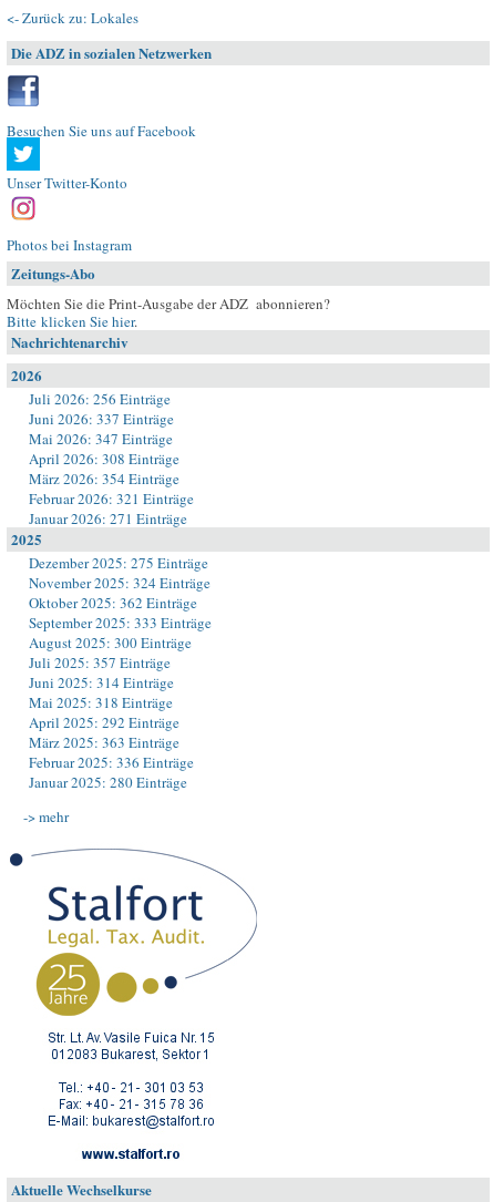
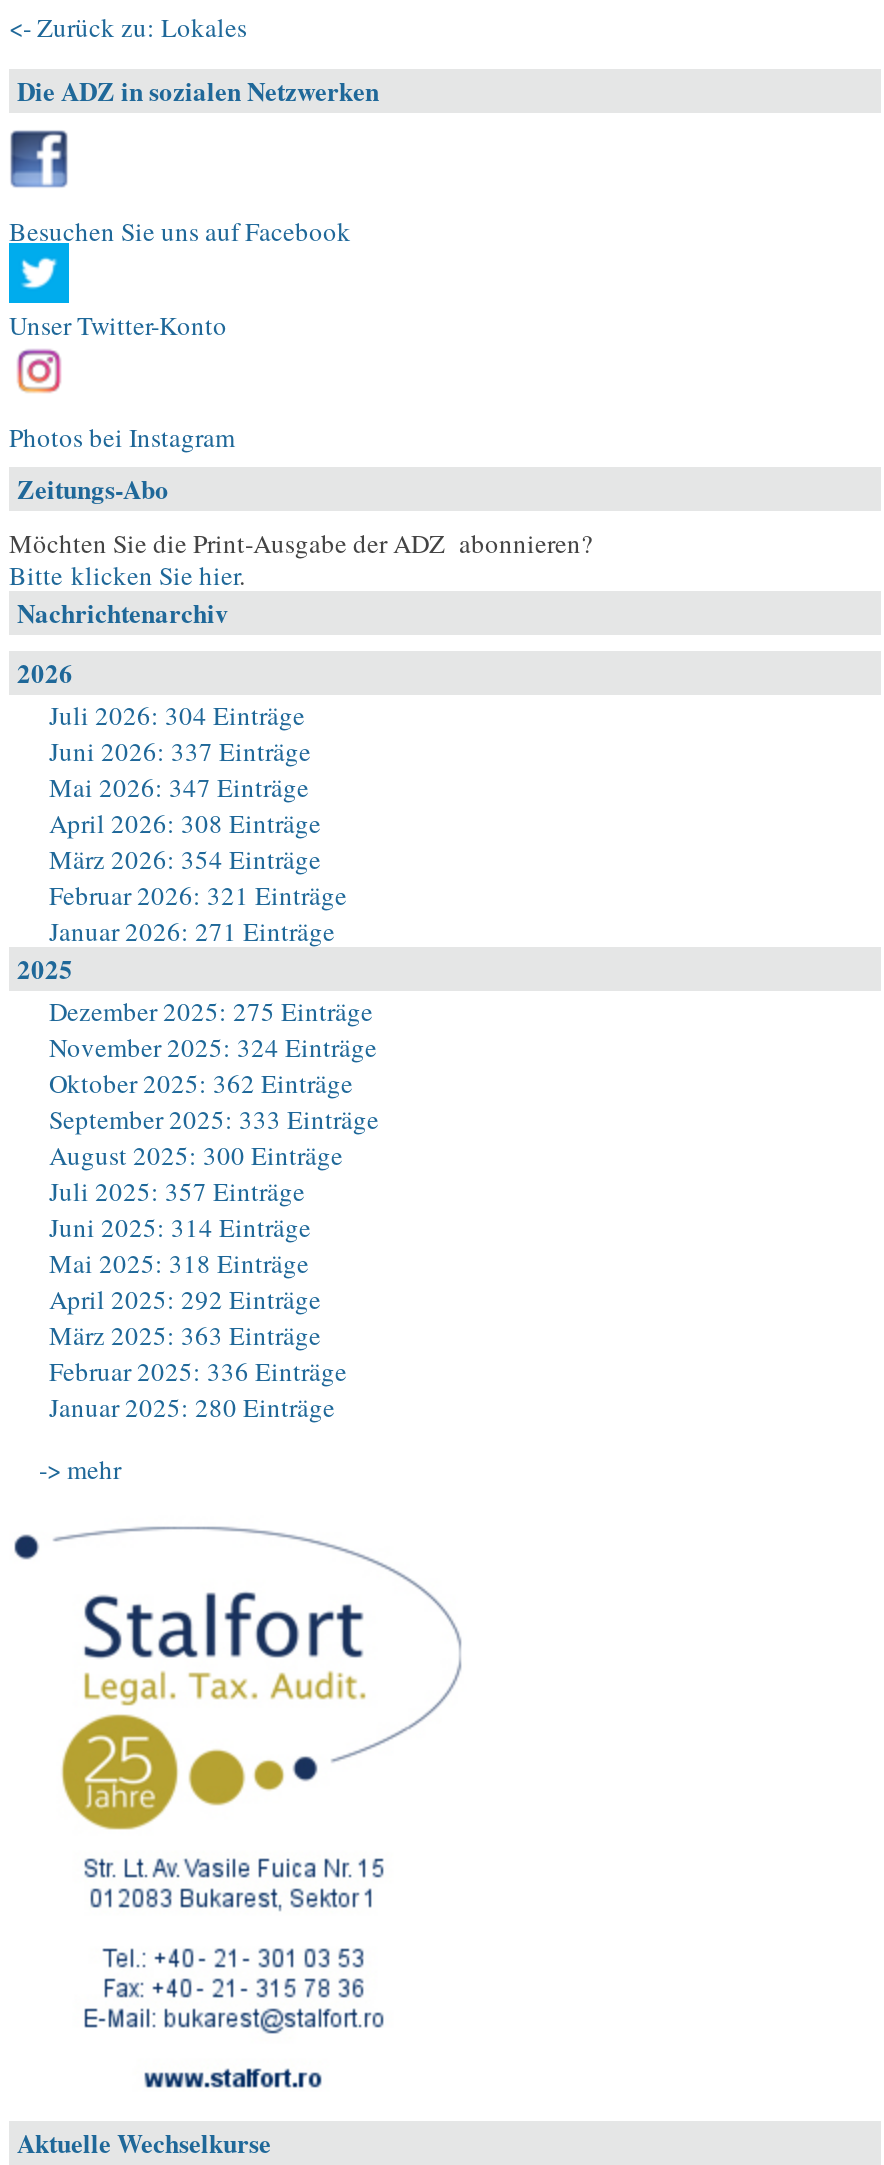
- Juli 2026: 256 Einträge
+ Juli 2026: 304 Einträge
